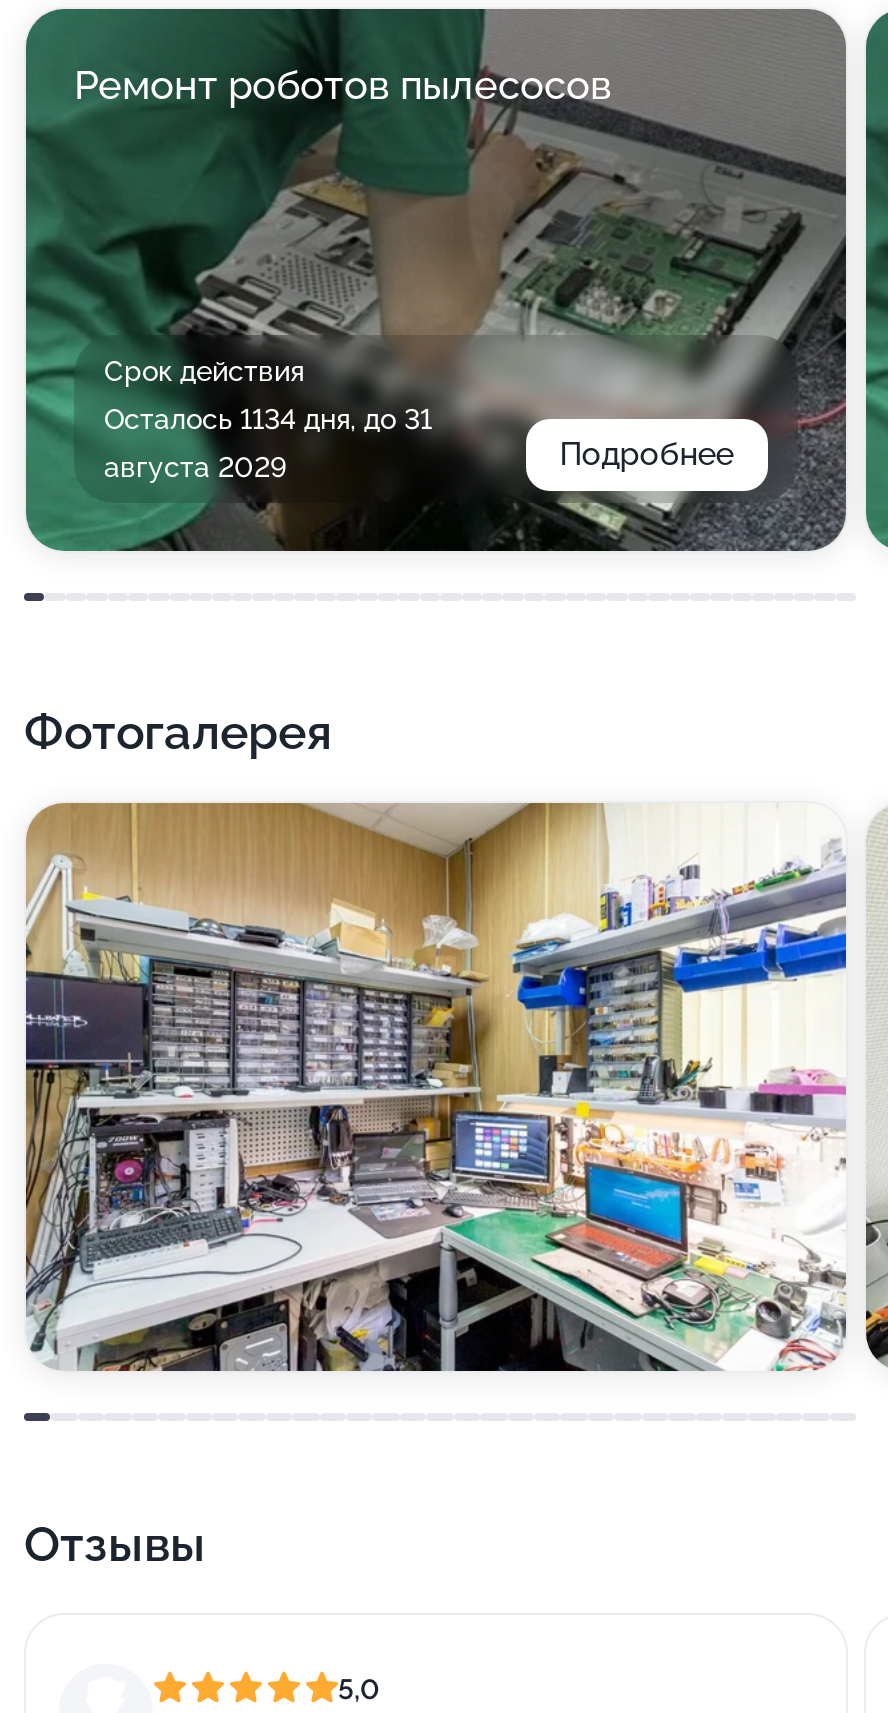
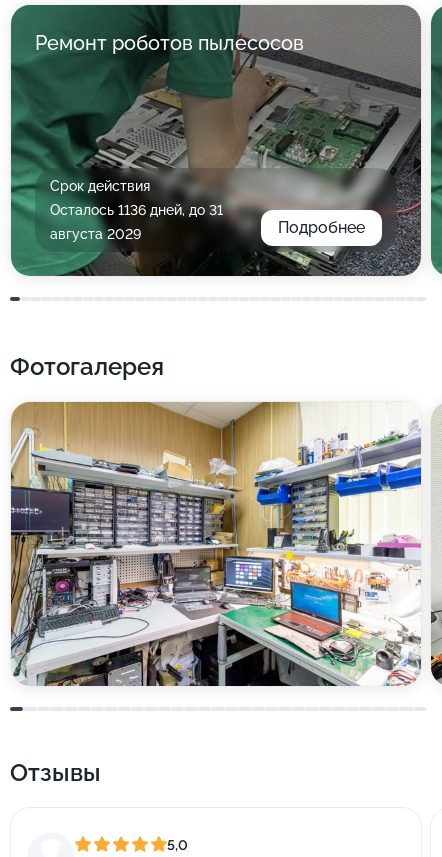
- Осталось 1134 дня, до 31
+ Осталось 1136 дней, до 31
